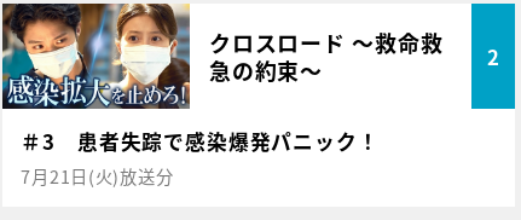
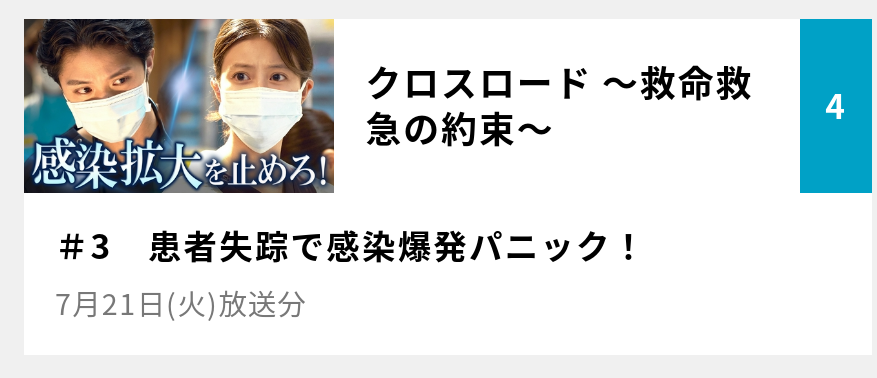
- クロスロード ～救命救 2
+ クロスロード ～救命救 4
